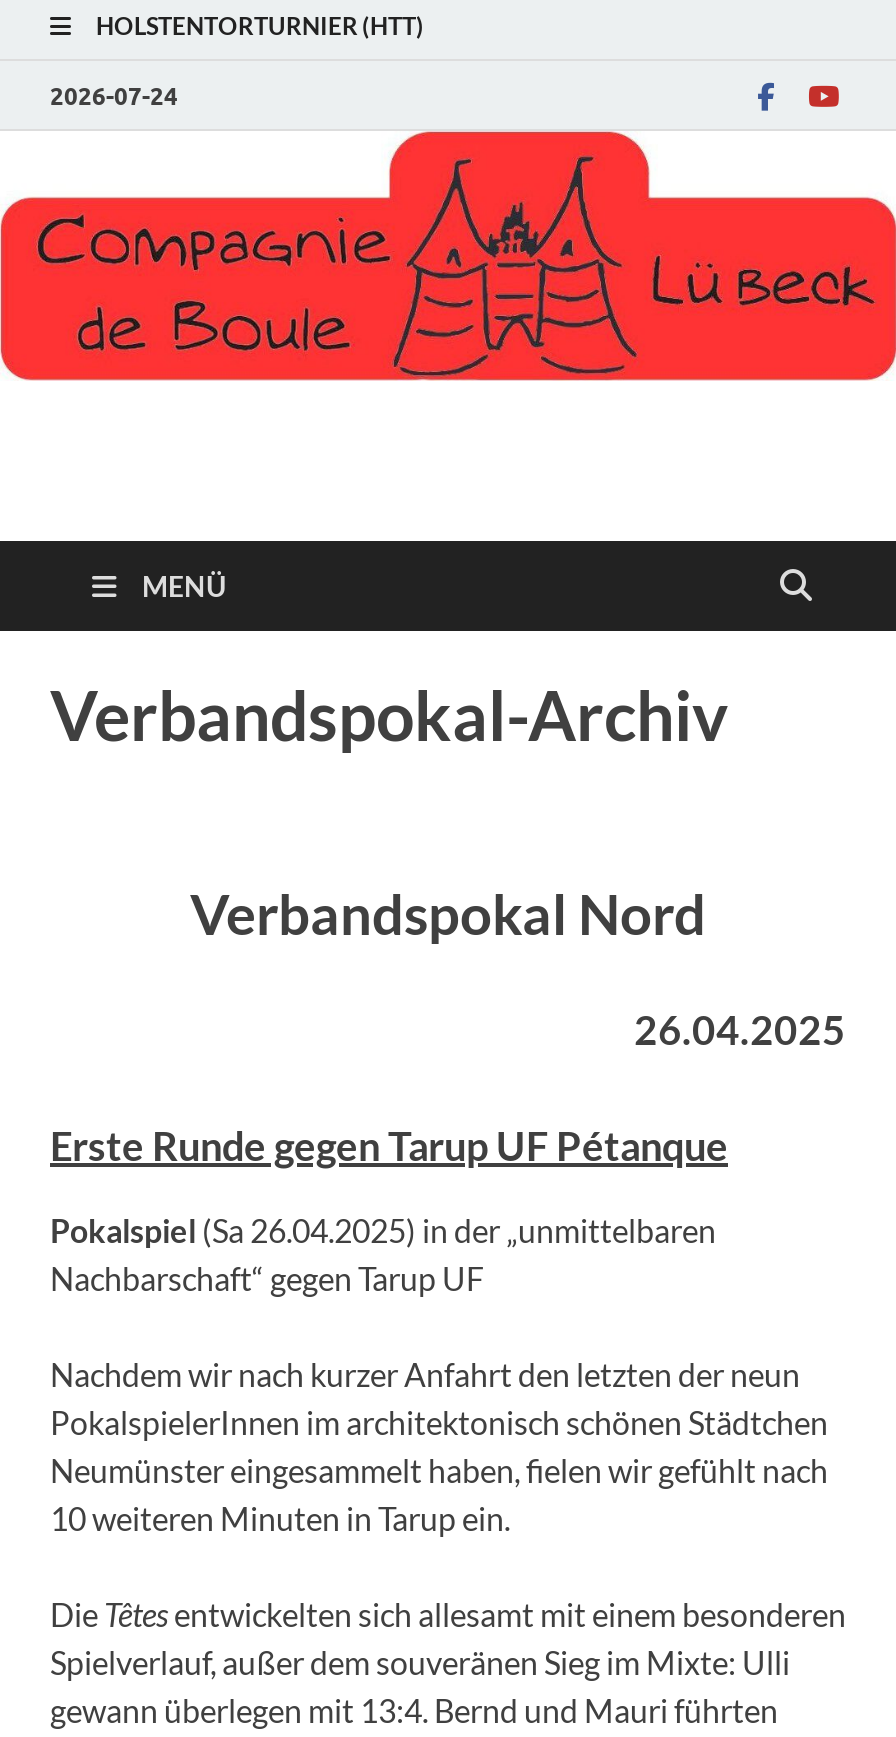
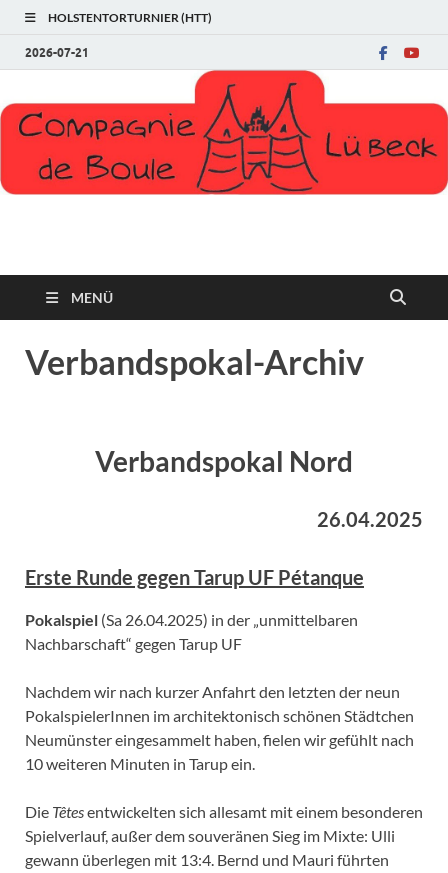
- 2026-07-24
+ 2026-07-21
